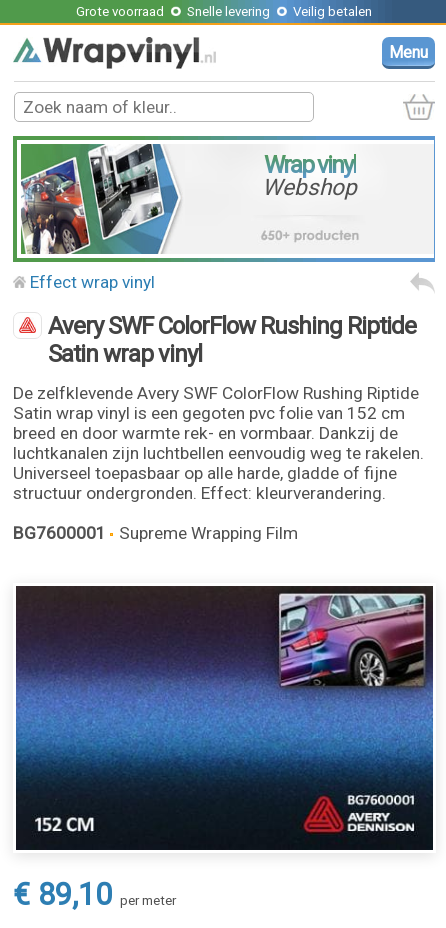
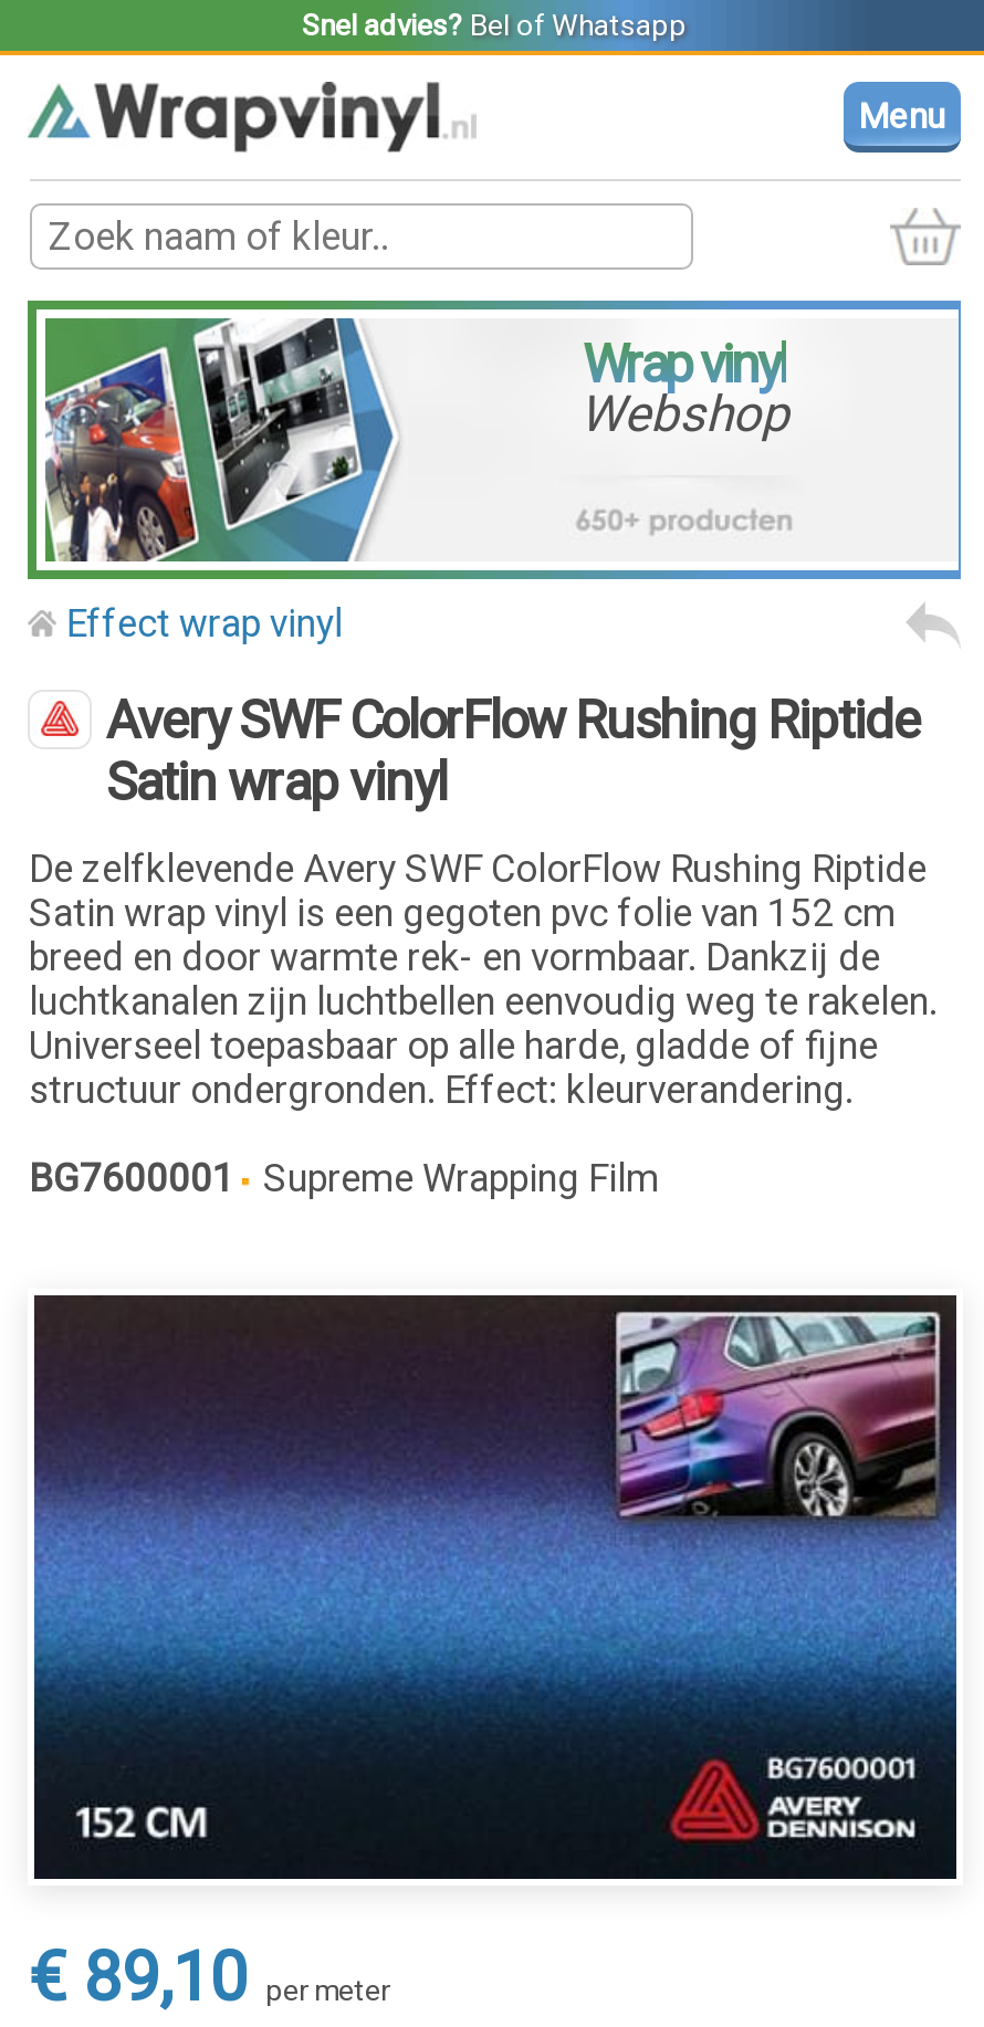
- Grote voorraad
- Snelle levering
- Veilig betalen
+ Snel advies? Bel of Whatsapp
